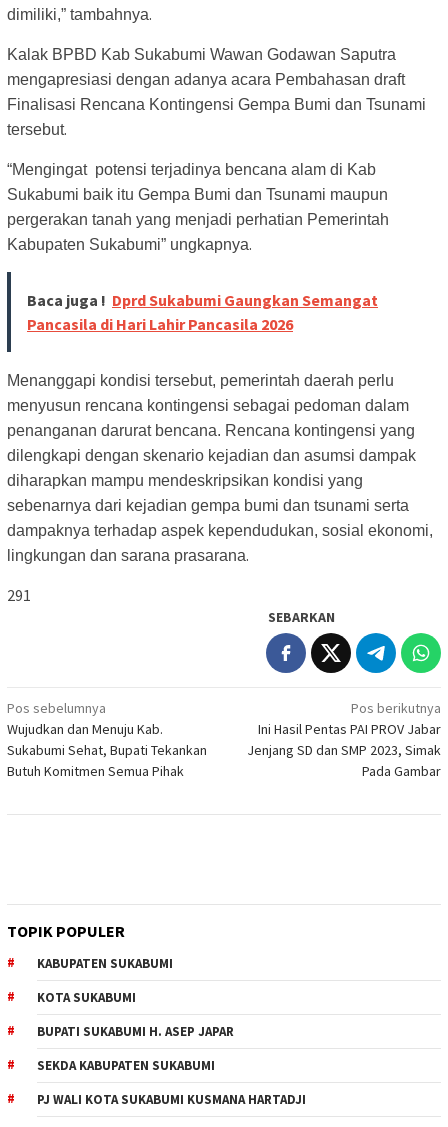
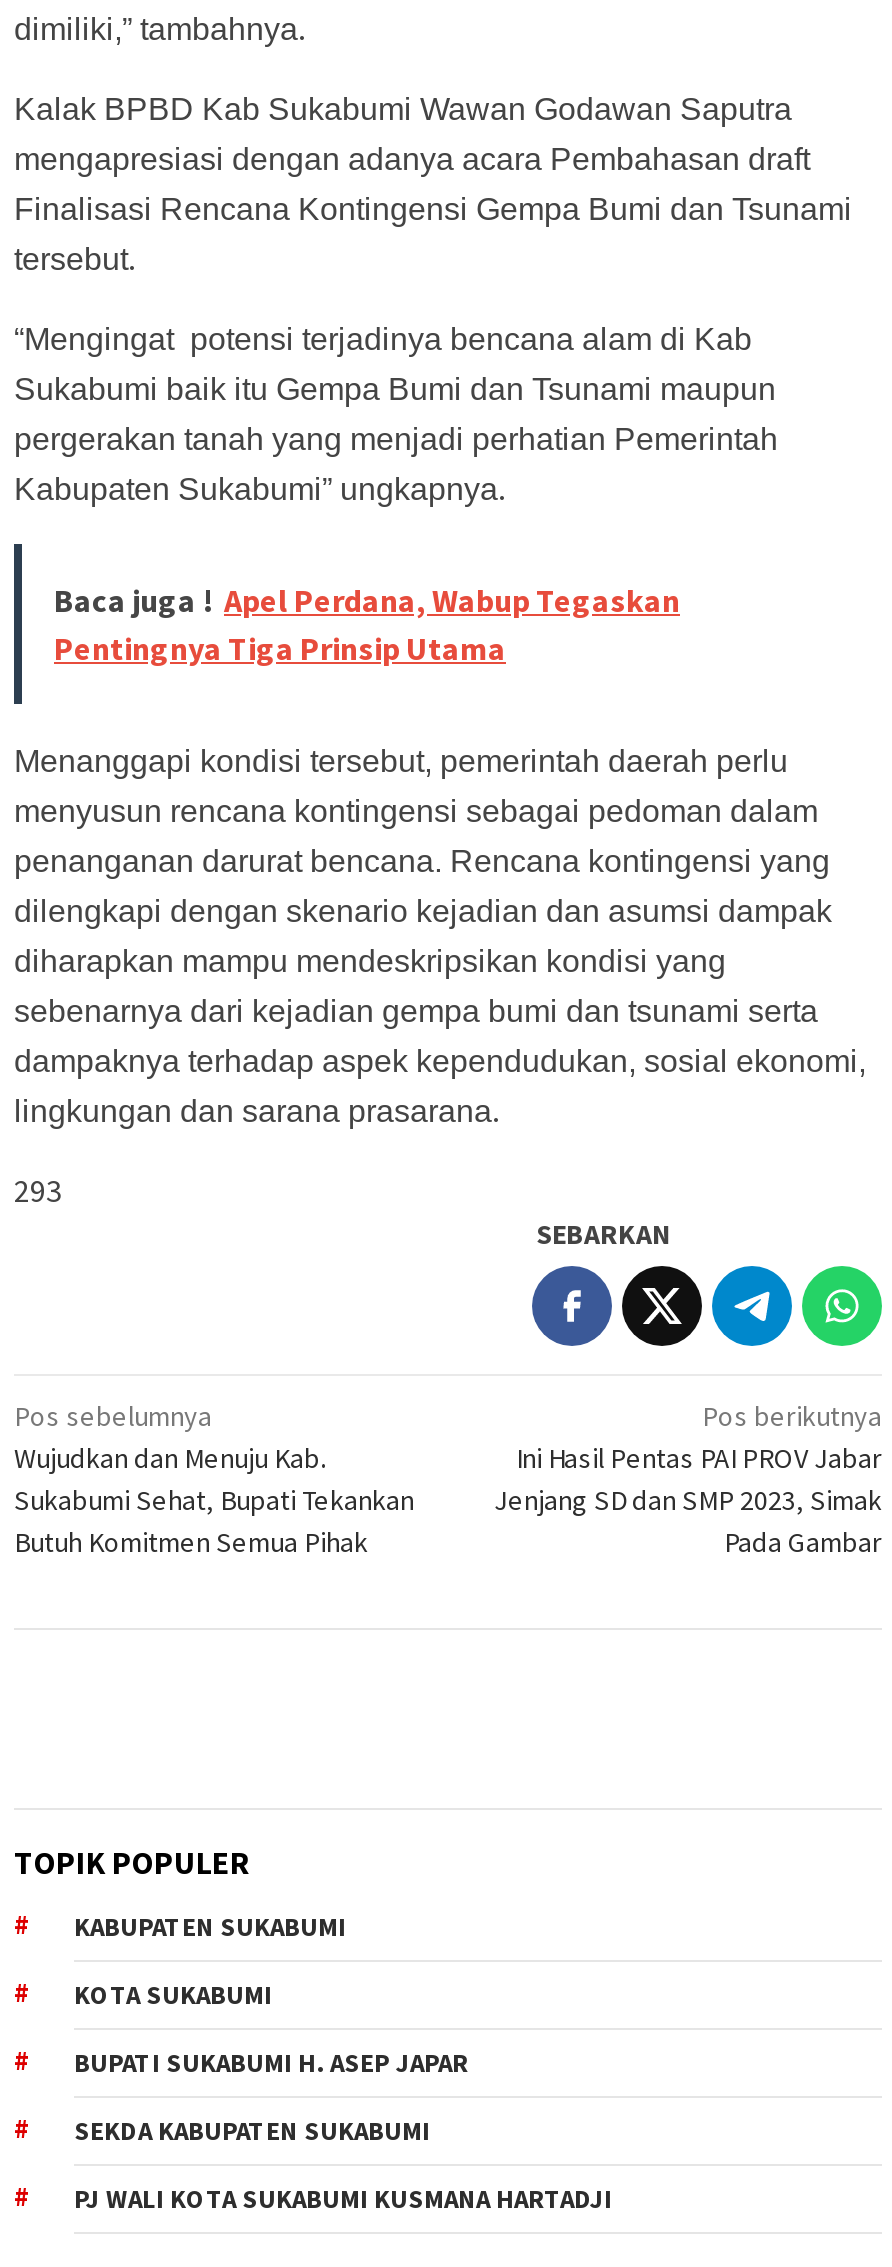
- Baca juga ! Dprd Sukabumi Gaungkan Semangat
- Pancasila di Hari Lahir Pancasila 2026
+ Baca juga ! Apel Perdana, Wabup Tegaskan
+ Pentingnya Tiga Prinsip Utama

- 291
+ 293
